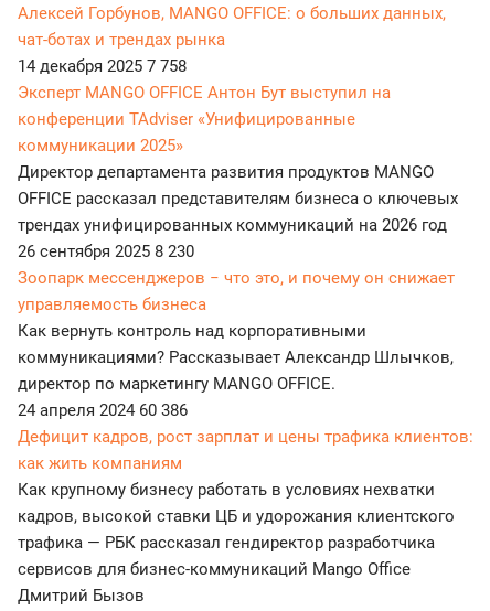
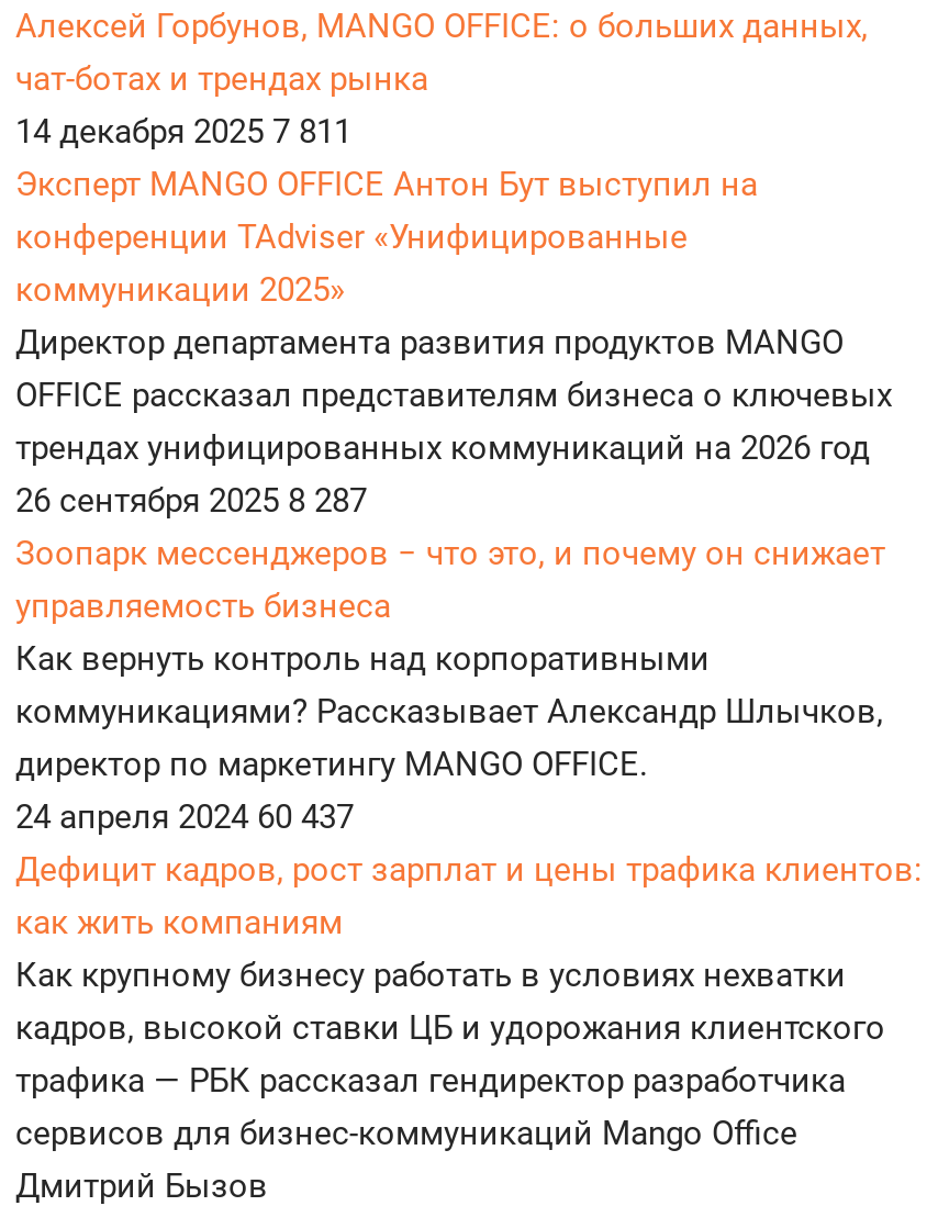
- 14 декабря 2025 7 758
+ 14 декабря 2025 7 811

- 26 сентября 2025 8 230
+ 26 сентября 2025 8 287

- 24 апреля 2024 60 386
+ 24 апреля 2024 60 437
